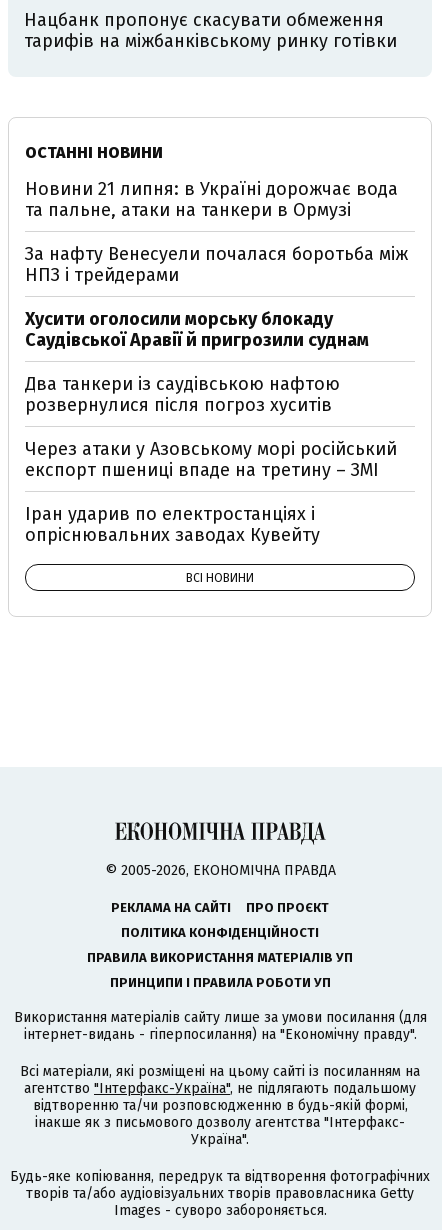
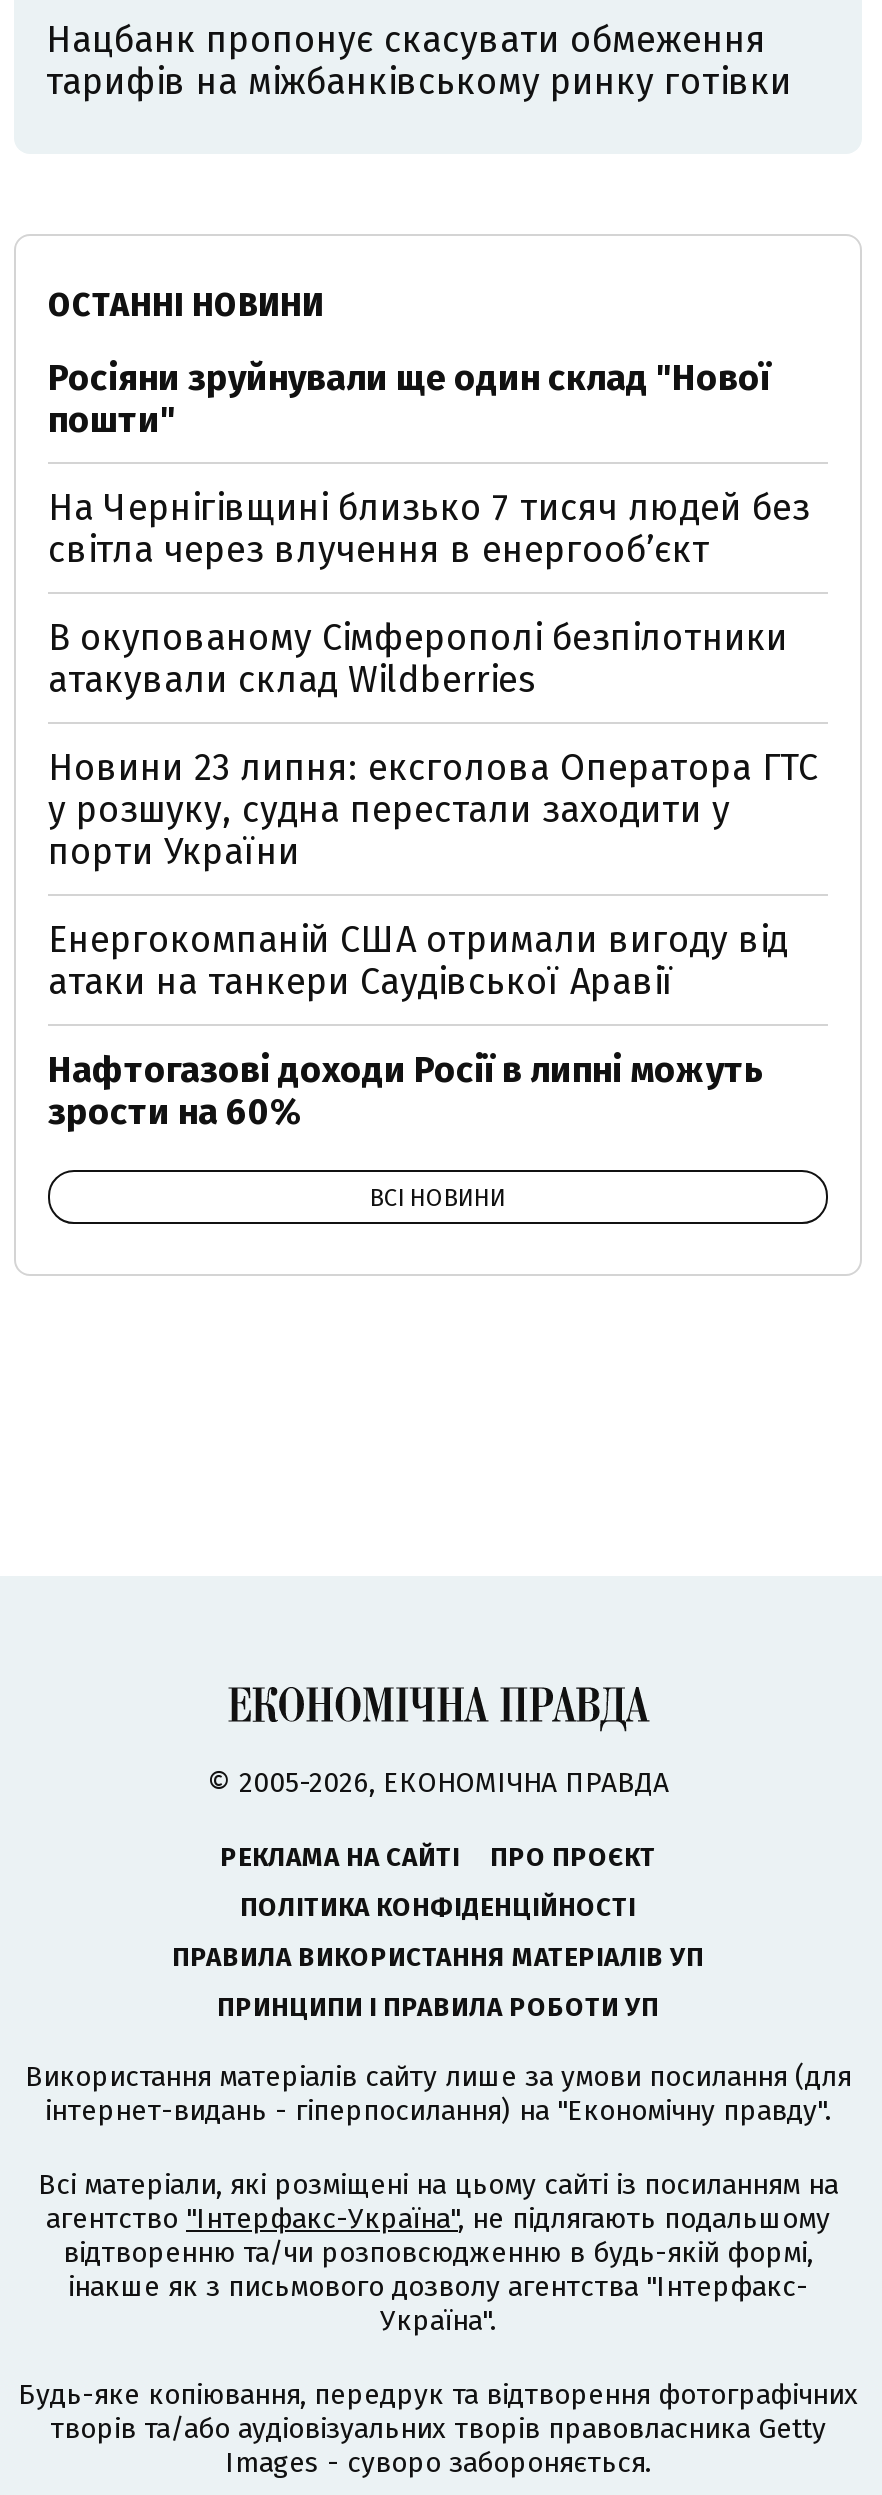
- Новини 21 липня: в Україні дорожчає вода
- та пальне, атаки на танкери в Ормузі
+ Росіяни зруйнували ще один склад "Нової
+ пошти"

- За нафту Венесуели почалася боротьба між
- НПЗ і трейдерами
+ На Чернігівщині близько 7 тисяч людей без
+ світла через влучення в енергообʼєкт

- Хусити оголосили морську блокаду
- Саудівської Аравії й пригрозили суднам
+ В окупованому Сімферополі безпілотники
+ атакували склад Wildberries

- Два танкери із саудівською нафтою
- розвернулися після погроз хуситів
+ Новини 23 липня: ексголова Оператора ГТС
+ у розшуку, судна перестали заходити у
+ порти України

- Через атаки у Азовському морі російський
- експорт пшениці впаде на третину – ЗМІ
+ Енергокомпаній США отримали вигоду від
+ атаки на танкери Саудівської Аравії

- Іран ударив по електростанціях і
- опріснювальних заводах Кувейту
+ Нафтогазові доходи Росії в липні можуть
+ зрости на 60%
